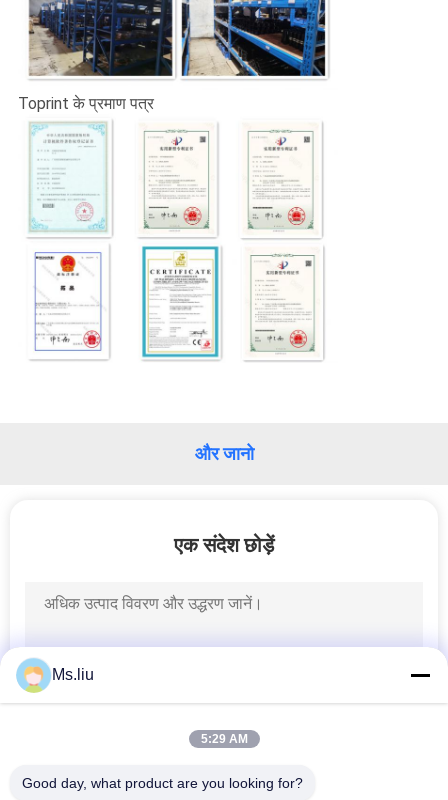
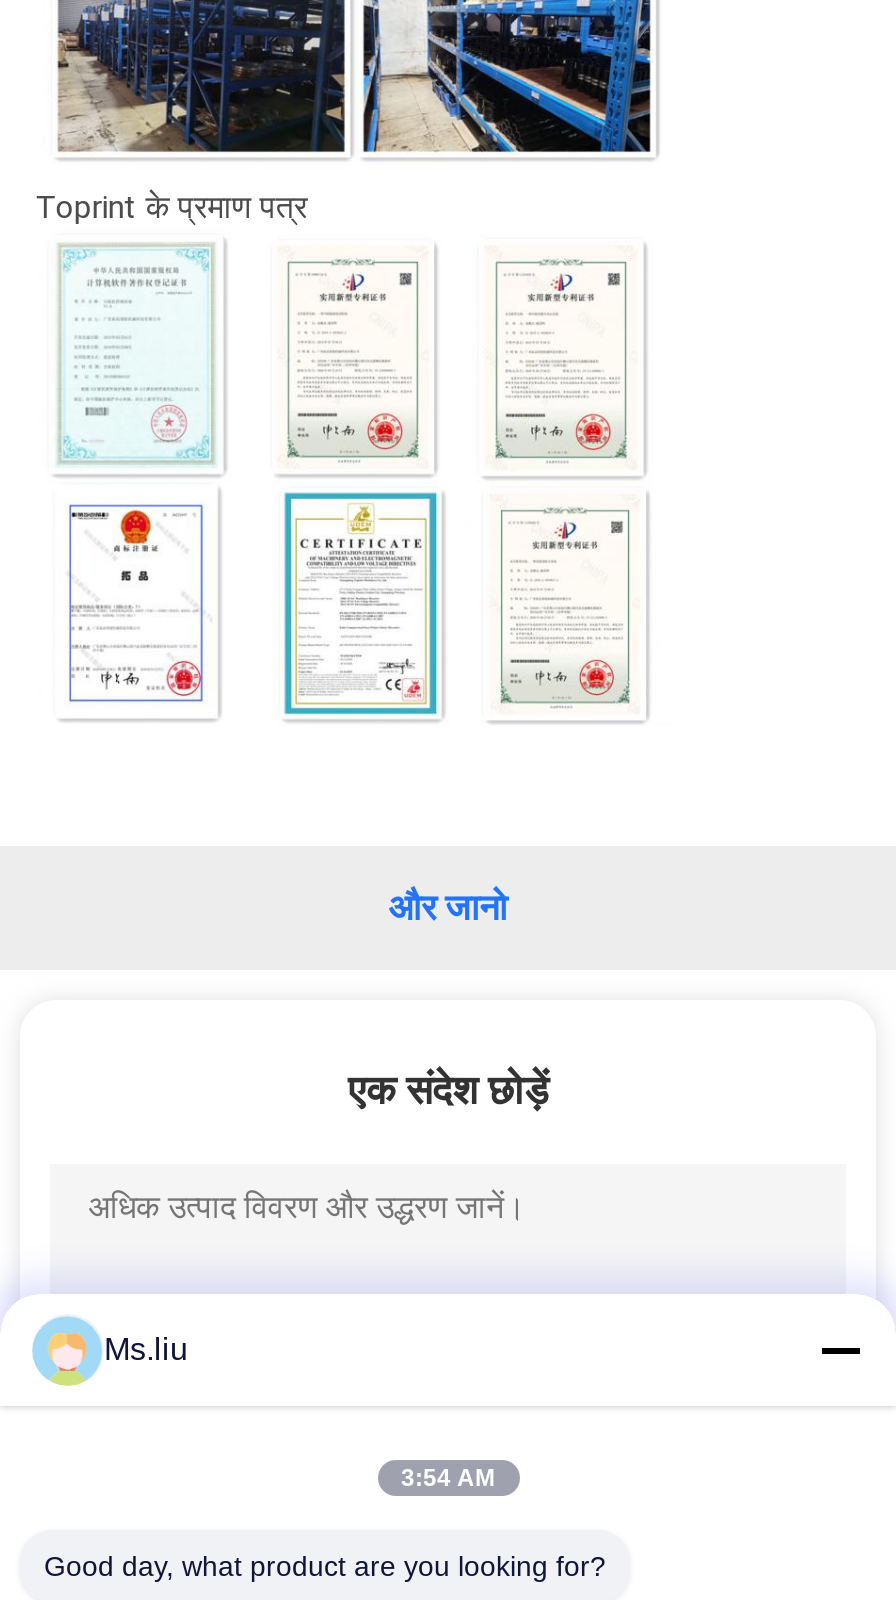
- 5:29 AM
+ 3:54 AM
